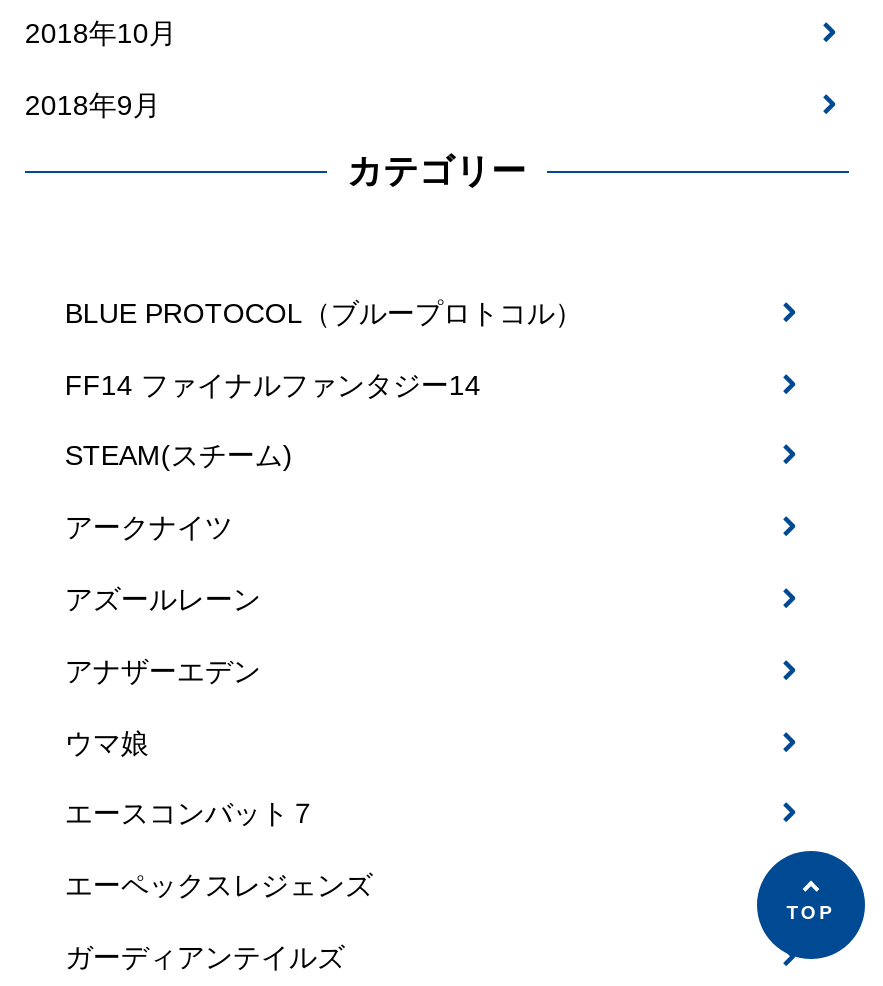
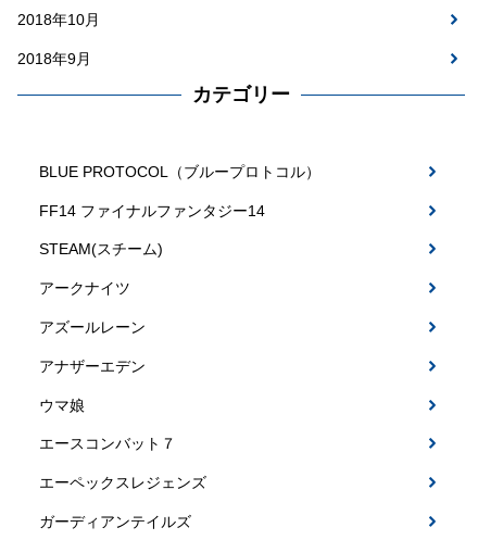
- [image]
